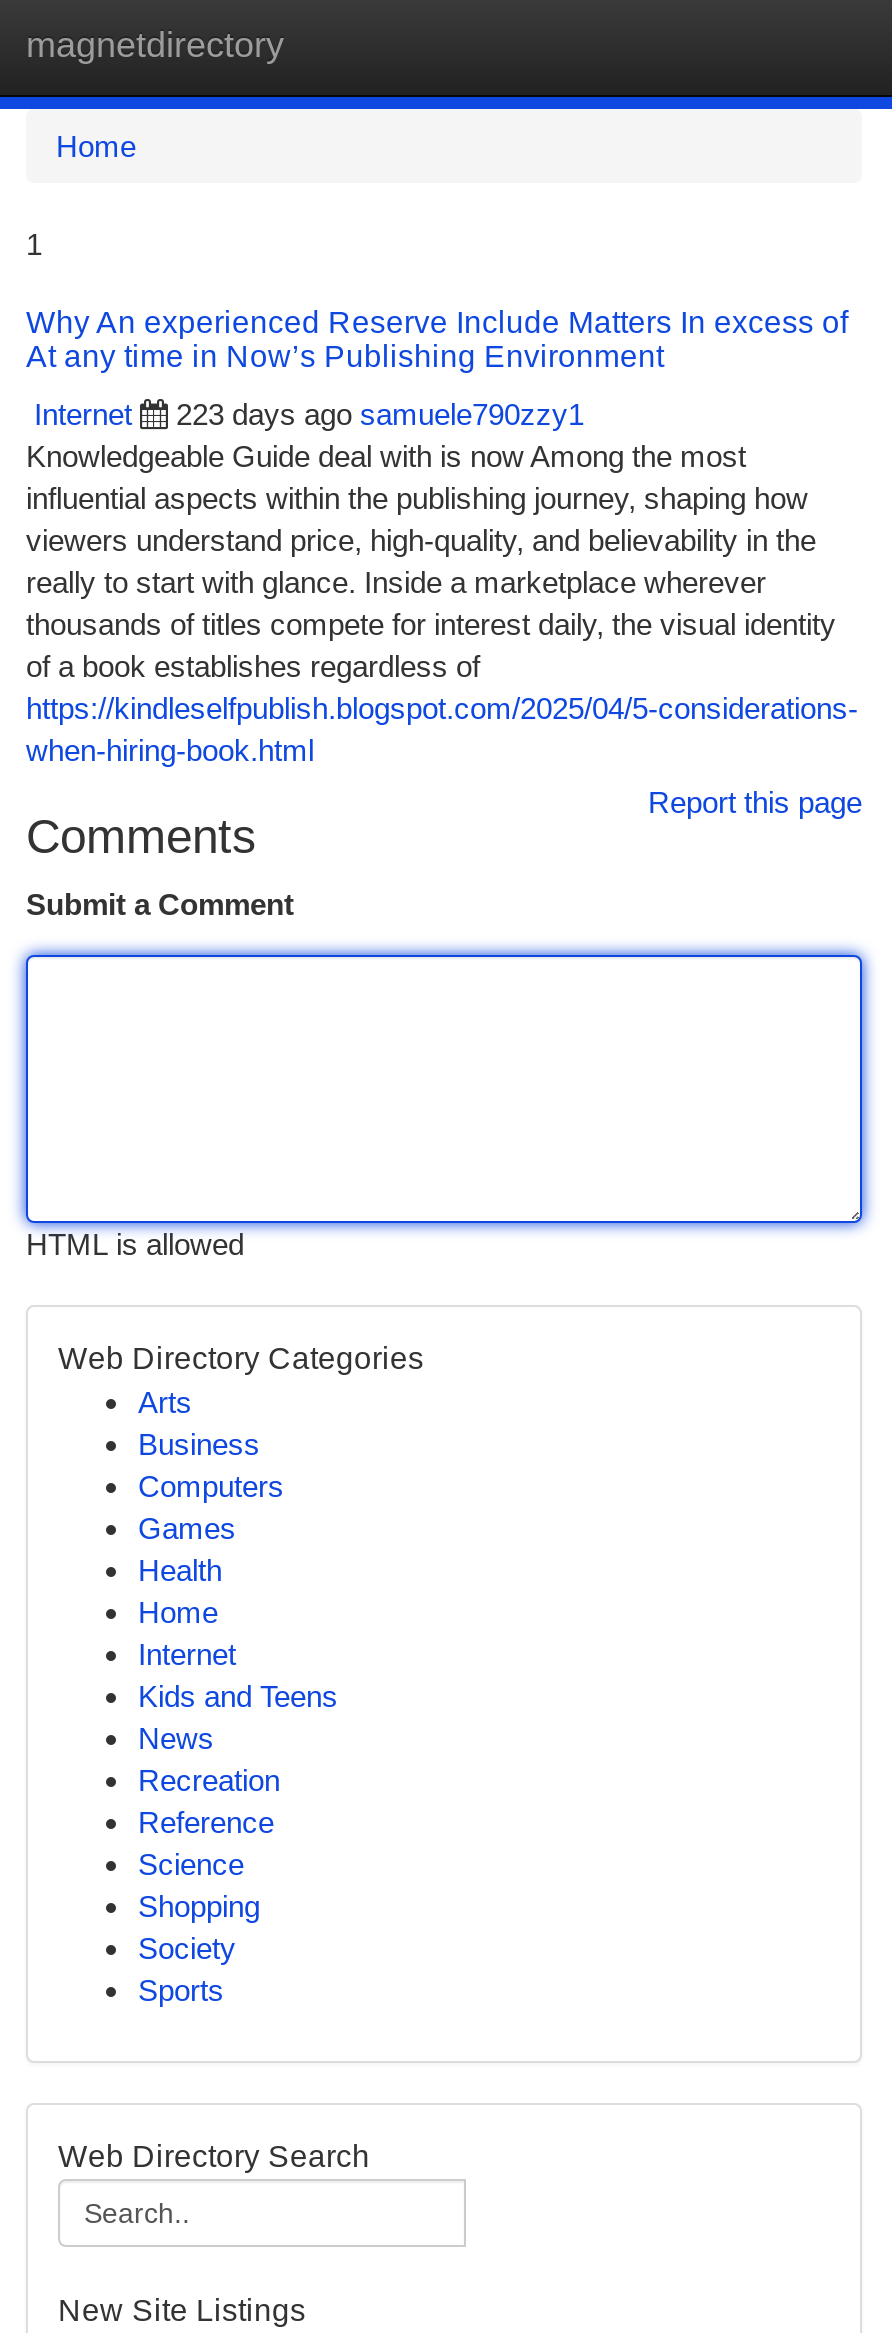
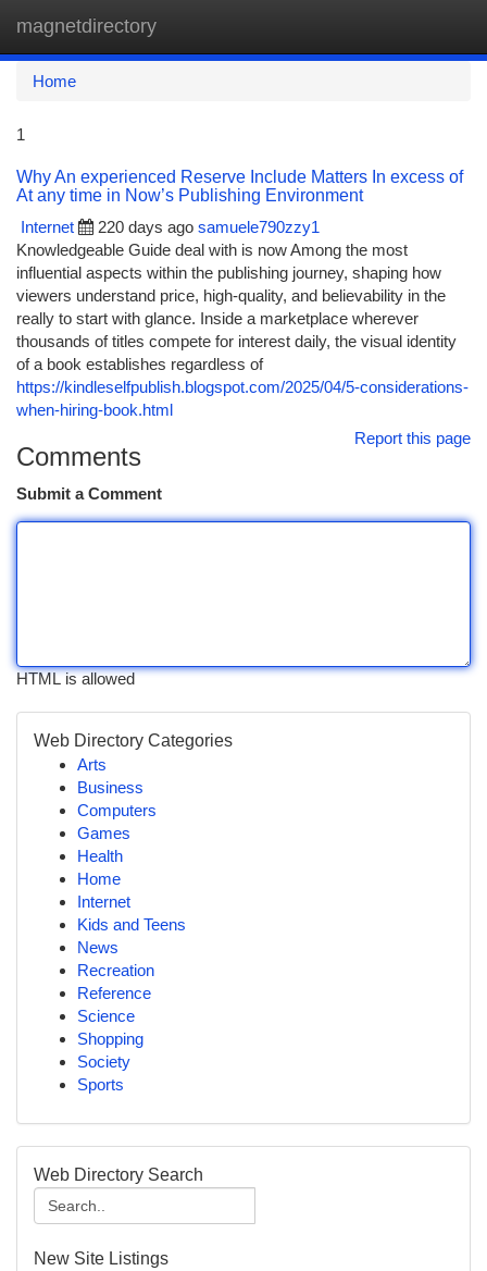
- 223 days ago samuele790zzy1
+ 220 days ago samuele790zzy1
